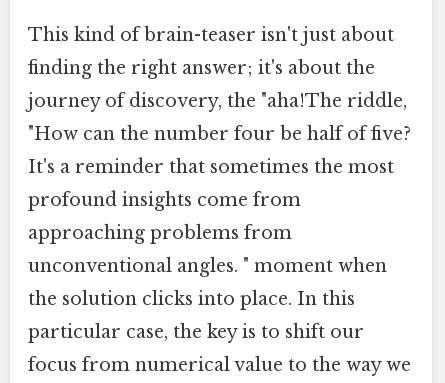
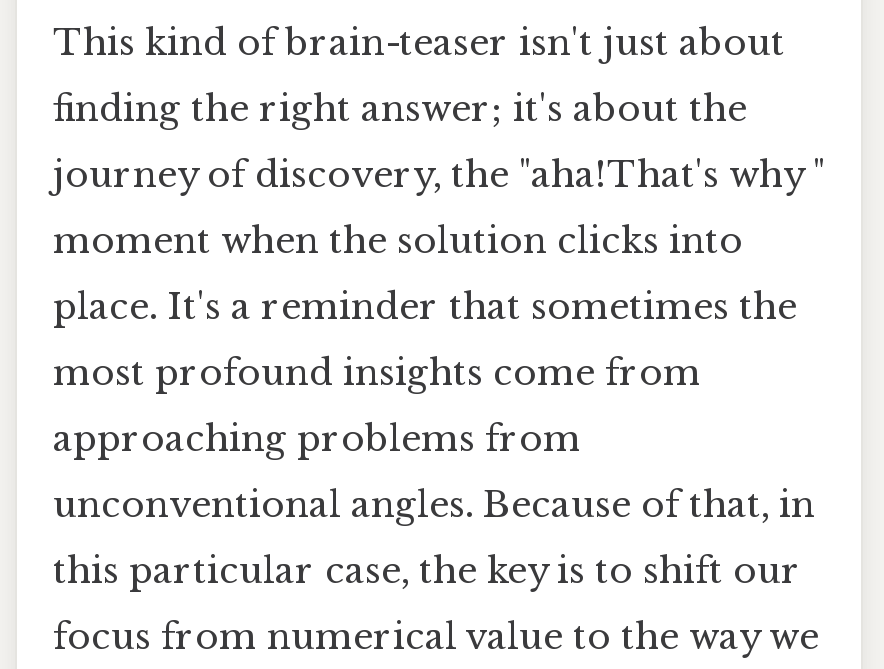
- journey of discovery, the "aha!The riddle,
+ journey of discovery, the "aha!That's why "

- "How can the number four be half of five?
+ moment when the solution clicks into

- It's a reminder that sometimes the most
+ place. It's a reminder that sometimes the

- profound insights come from
+ most profound insights come from

- unconventional angles. " moment when
- the solution clicks into place. In this
- particular case, the key is to shift our
+ unconventional angles. Because of that, in
+ this particular case, the key is to shift our
